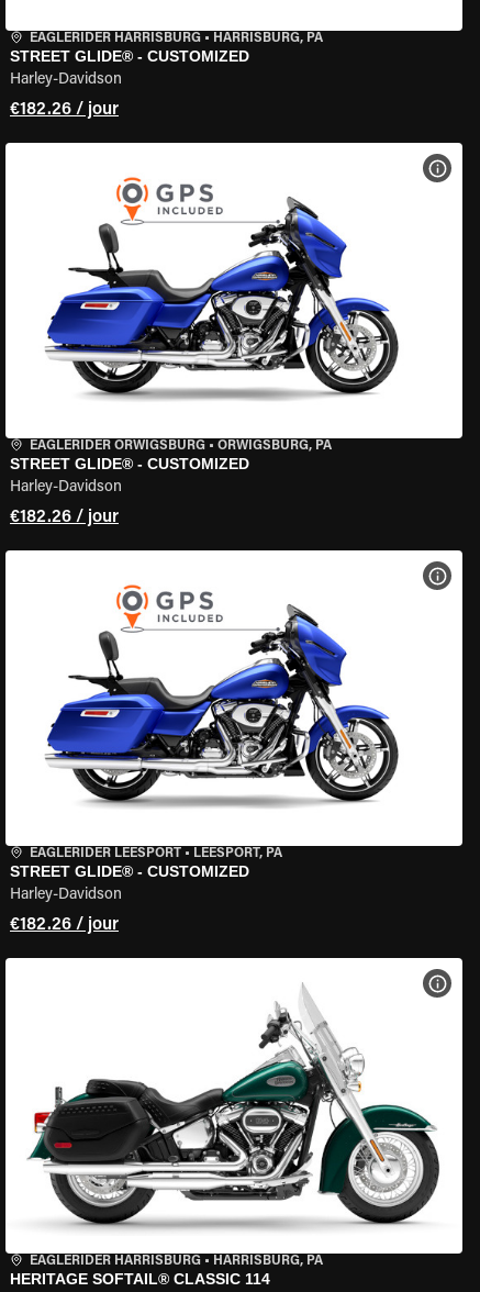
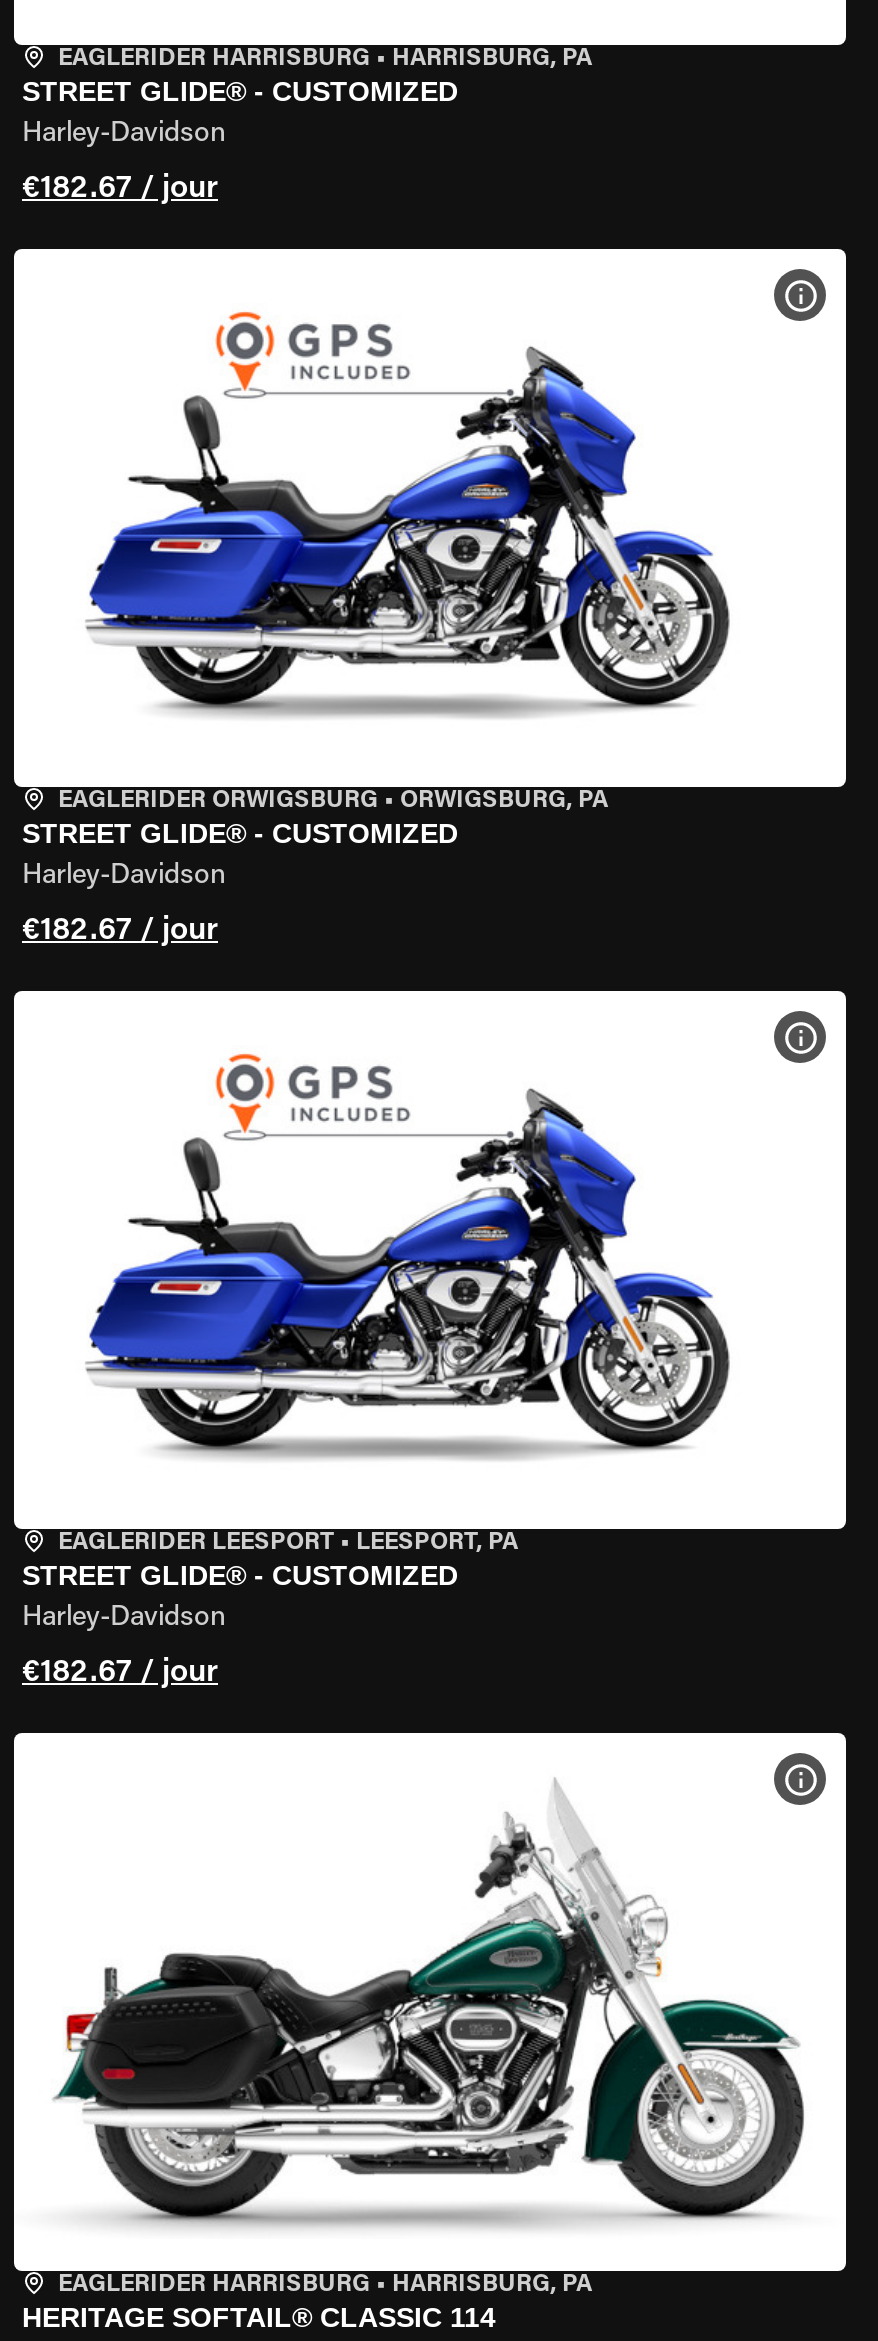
- €182.26 / jour
+ €182.67 / jour

- €182.26 / jour
+ €182.67 / jour

- €182.26 / jour
+ €182.67 / jour
